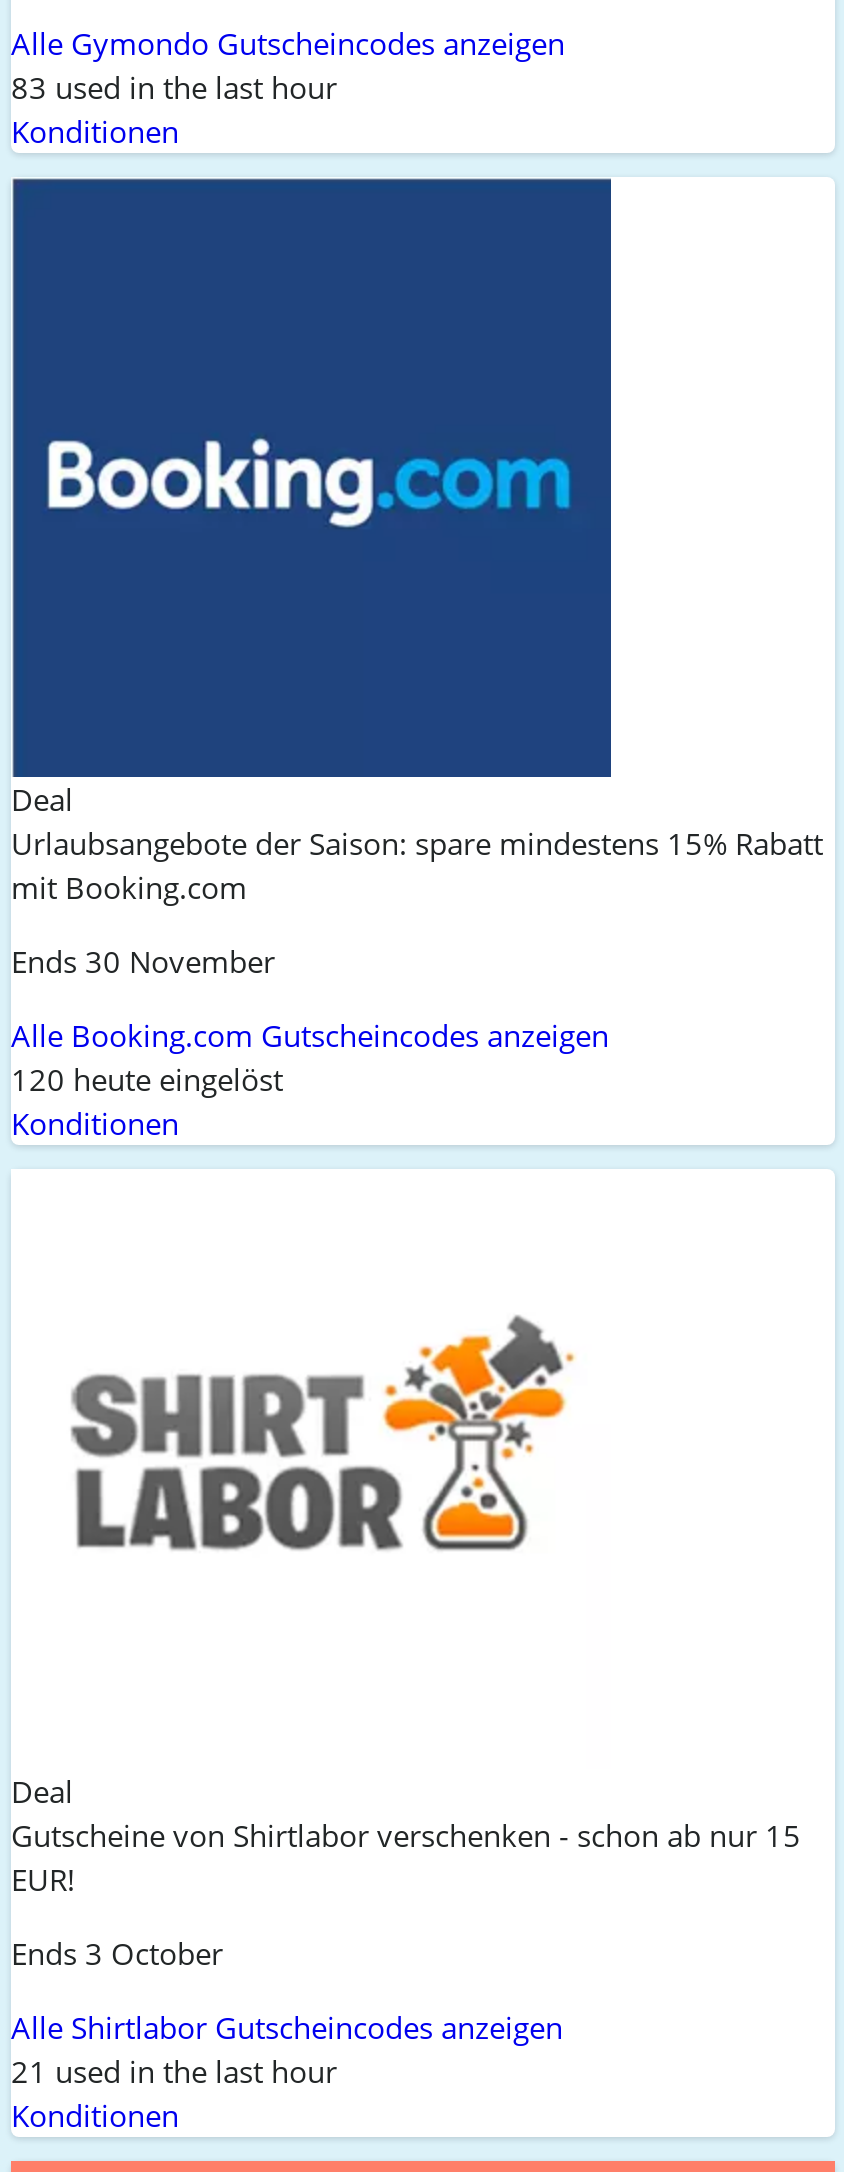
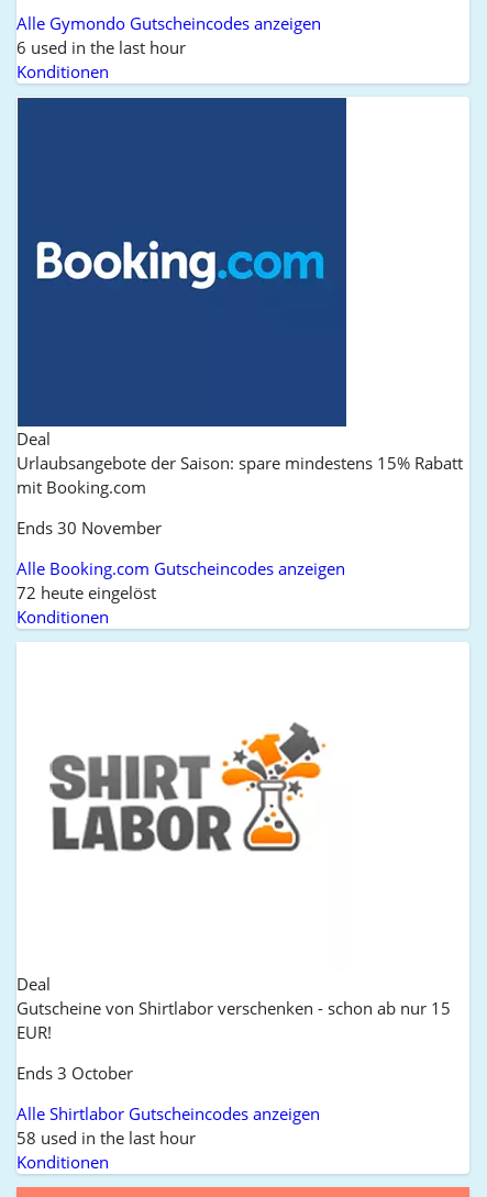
- 83 used in the last hour
+ 6 used in the last hour

- 120 heute eingelöst
+ 72 heute eingelöst

- 21 used in the last hour
+ 58 used in the last hour
